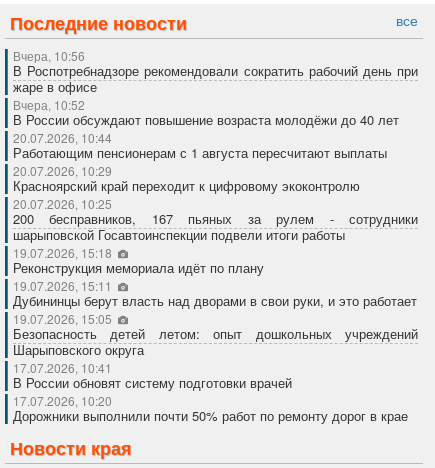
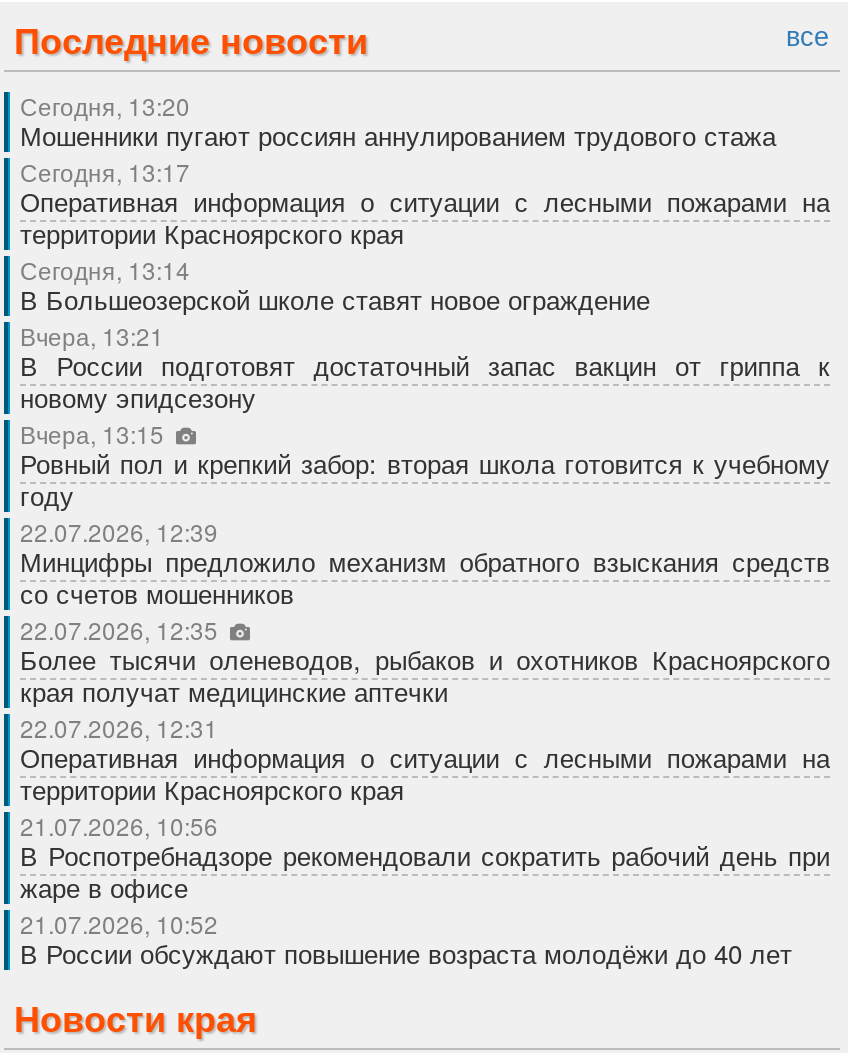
- Вчера, 10:56
+ Сегодня, 13:20
+ Мошенники пугают россиян аннулированием трудового стажа
+ Сегодня, 13:17
+ Оперативная информация о ситуации с лесными пожарами на
+ территории Красноярского края
+ Сегодня, 13:14
+ В Большеозерской школе ставят новое ограждение
+ Вчера, 13:21
+ В России подготовят достаточный запас вакцин от гриппа к
+ новому эпидсезону
+ Вчера, 13:15
+ Ровный пол и крепкий забор: вторая школа готовится к учебному
+ году
+ 22.07.2026, 12:39
+ Минцифры предложило механизм обратного взыскания средств
+ со счетов мошенников
+ 22.07.2026, 12:35
+ Более тысячи оленеводов, рыбаков и охотников Красноярского
+ края получат медицинские аптечки
+ 22.07.2026, 12:31
+ Оперативная информация о ситуации с лесными пожарами на
+ территории Красноярского края
+ 21.07.2026, 10:56

moved down: В Роспотребнадзоре рекомендовали сократить рабочий день при | жаре в офисе

- Вчера, 10:52
+ 21.07.2026, 10:52

moved down: В России обсуждают повышение возраста молодёжи до 40 лет

- 20.07.2026, 10:44
- Работающим пенсионерам с 1 августа пересчитают выплаты
- 20.07.2026, 10:29
- Красноярский край переходит к цифровому экоконтролю
- 20.07.2026, 10:25
- 200 бесправников, 167 пьяных за рулем - сотрудники
- шарыповской Госавтоинспекции подвели итоги работы
- 19.07.2026, 15:18
- Реконструкция мемориала идёт по плану
- 19.07.2026, 15:11
- Дубининцы берут власть над дворами в свои руки, и это работает
- 19.07.2026, 15:05
- Безопасность детей летом: опыт дошкольных учреждений
- Шарыповского округа
- 17.07.2026, 10:41
- В России обновят систему подготовки врачей
- 17.07.2026, 10:20
- Дорожники выполнили почти 50% работ по ремонту дорог в крае
